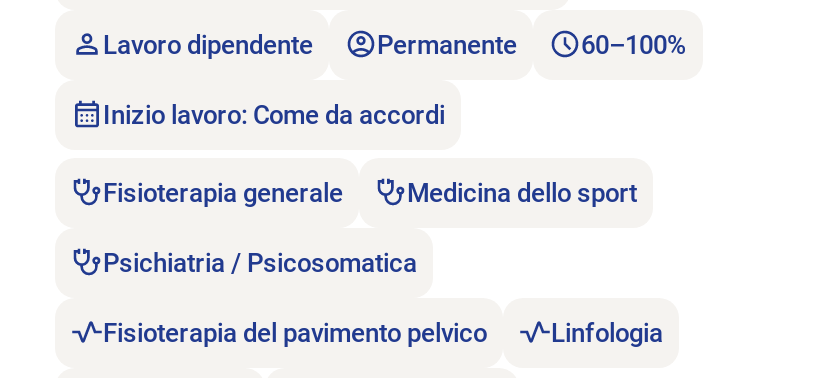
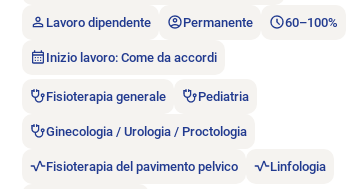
- Medicina dello sport
+ Pediatria

- Psichiatria / Psicosomatica
+ Ginecologia / Urologia / Proctologia
